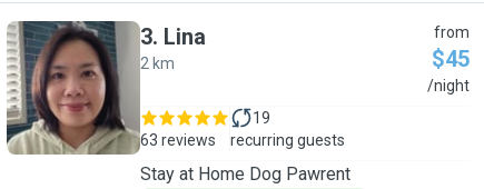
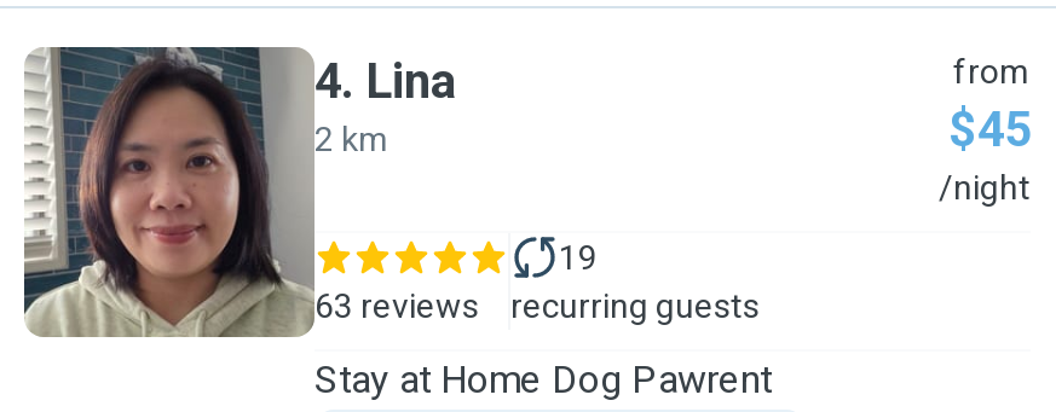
- 3. Lina
+ 4. Lina
